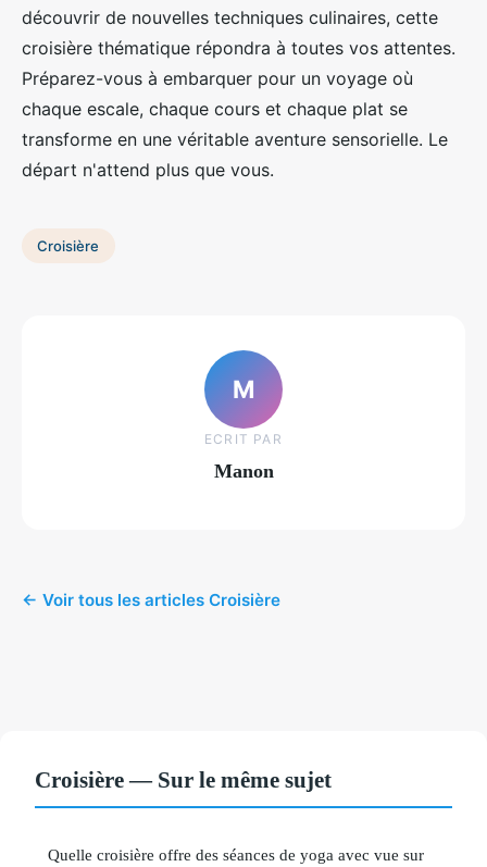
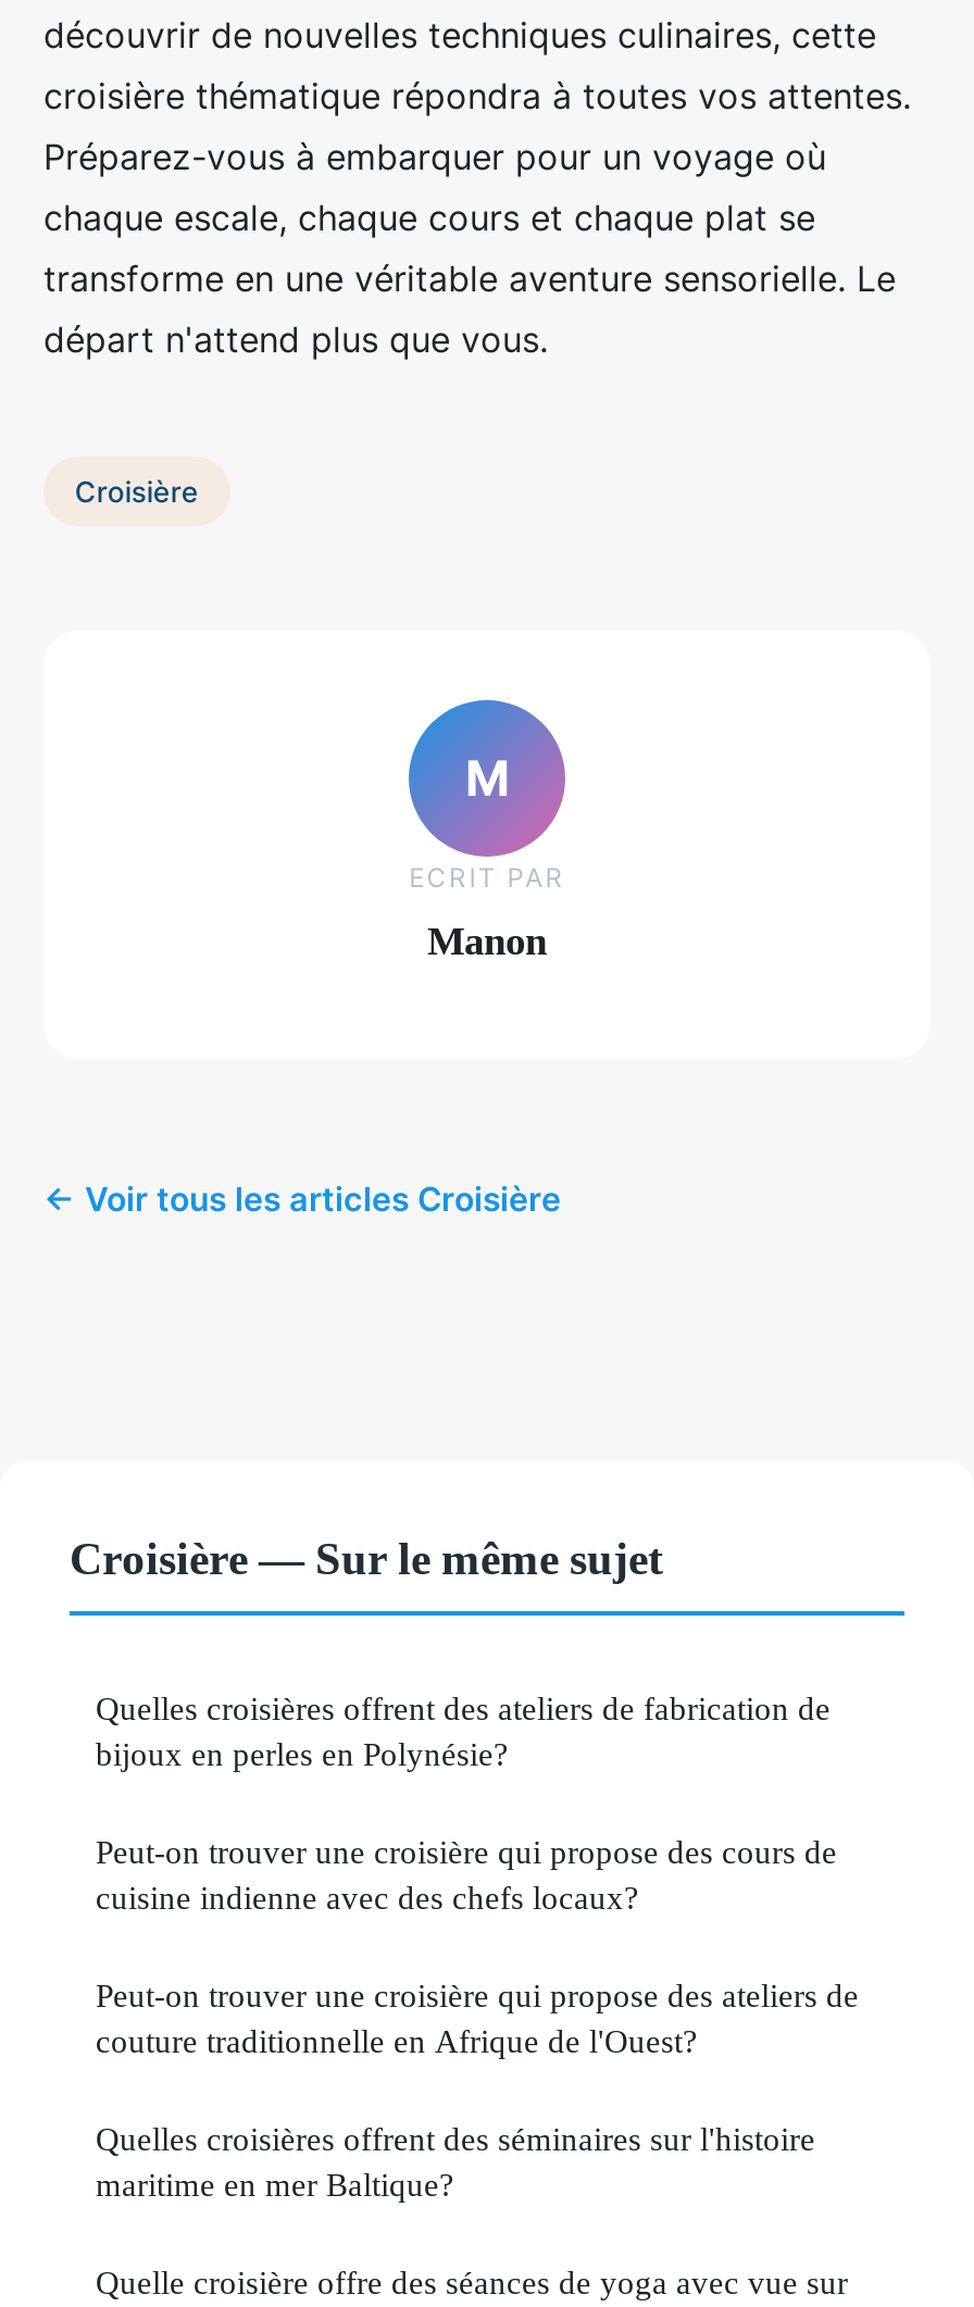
+ Quelles croisières offrent des ateliers de fabrication de
+ bijoux en perles en Polynésie?
+ Peut-on trouver une croisière qui propose des cours de
+ cuisine indienne avec des chefs locaux?
+ Peut-on trouver une croisière qui propose des ateliers de
+ couture traditionnelle en Afrique de l'Ouest?
+ Quelles croisières offrent des séminaires sur l'histoire
+ maritime en mer Baltique?
